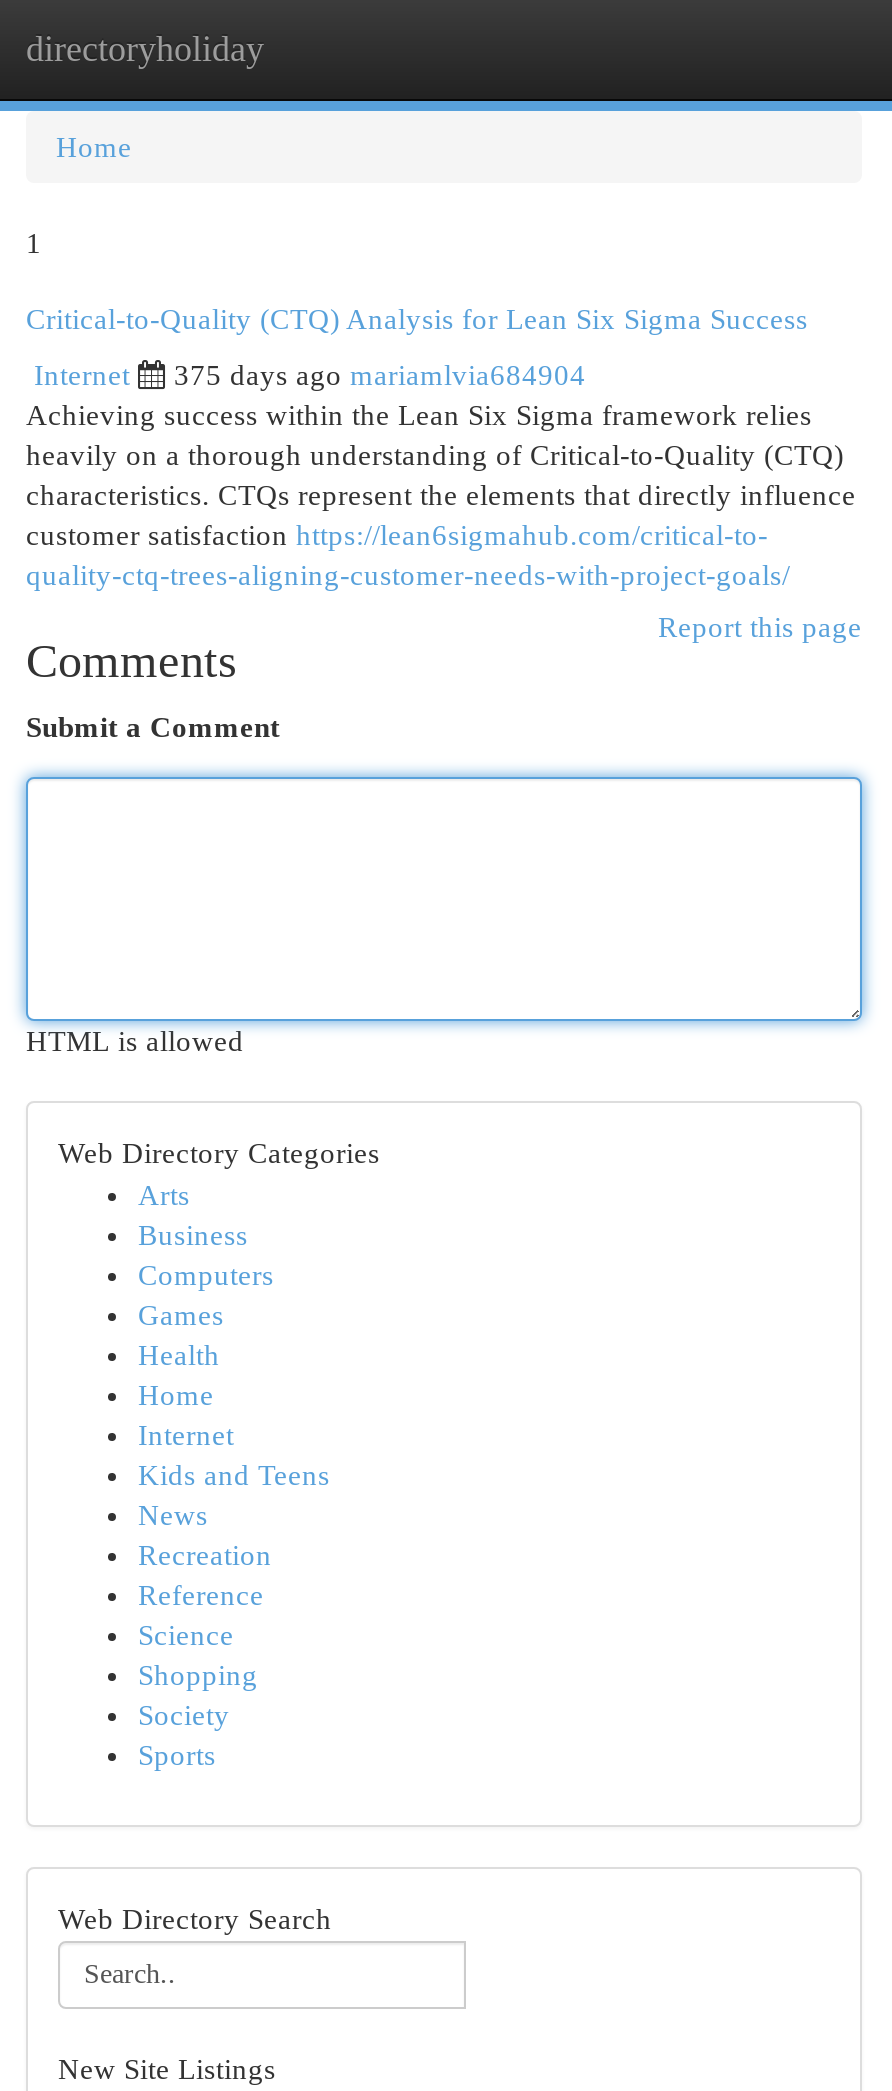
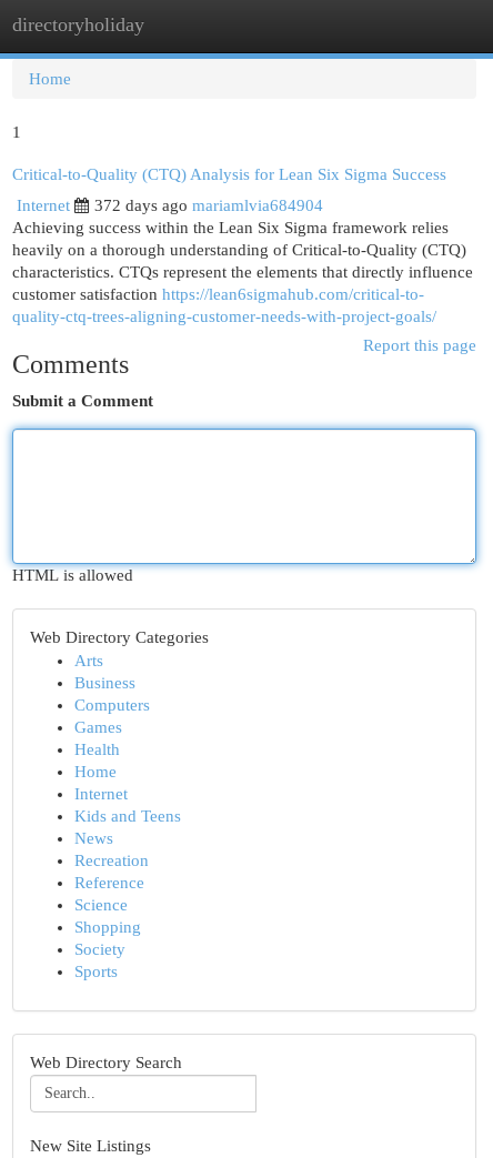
- 375 days ago mariamlvia684904
+ 372 days ago mariamlvia684904
